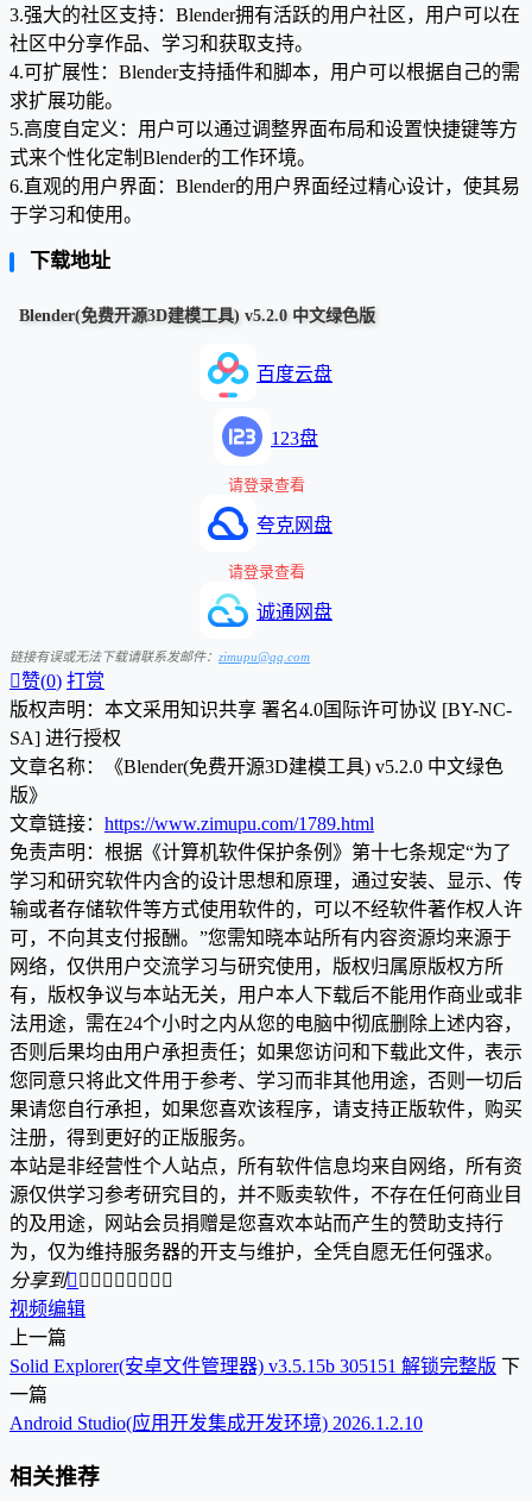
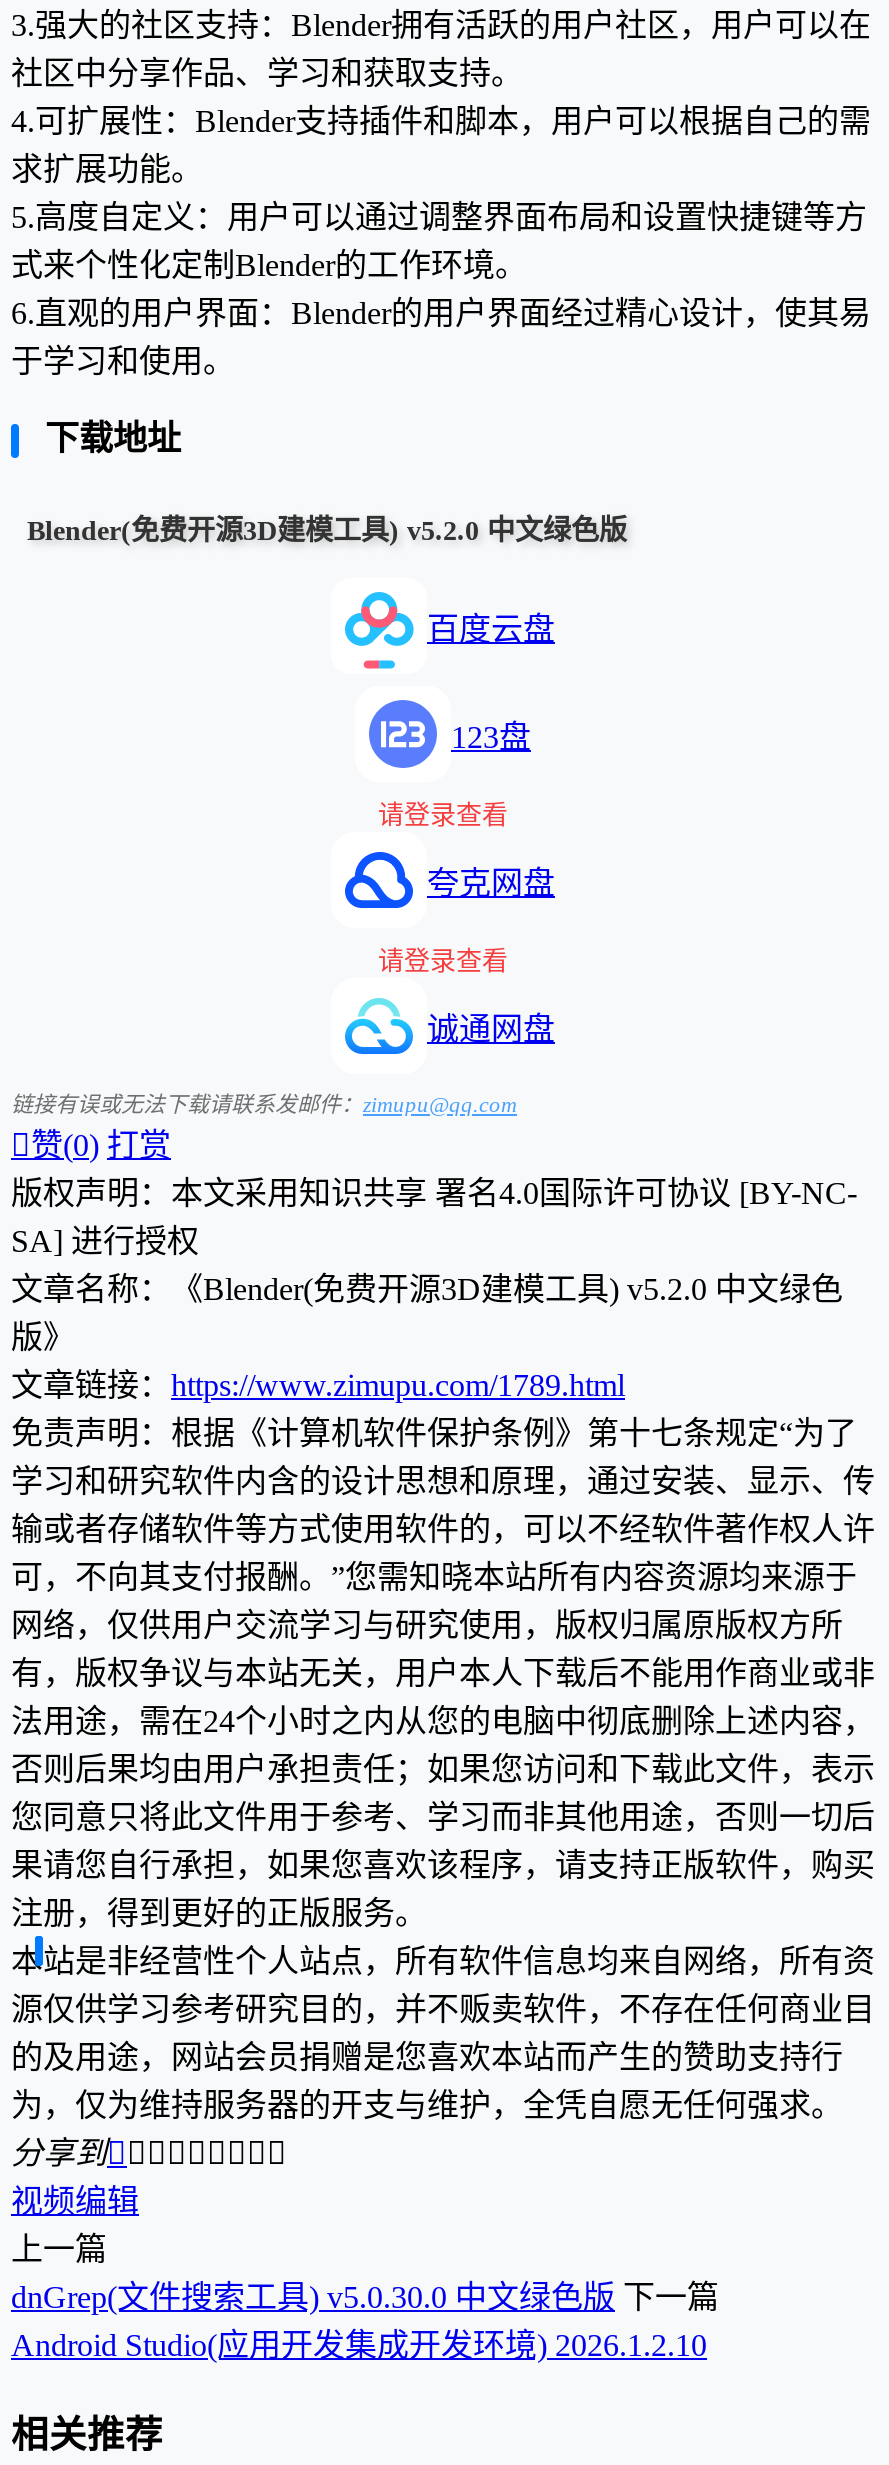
- Solid Explorer(安卓文件管理器) v3.5.15b 305151 解锁完整版 下
- 一篇
+ dnGrep(文件搜索工具) v5.0.30.0 中文绿色版 下一篇
